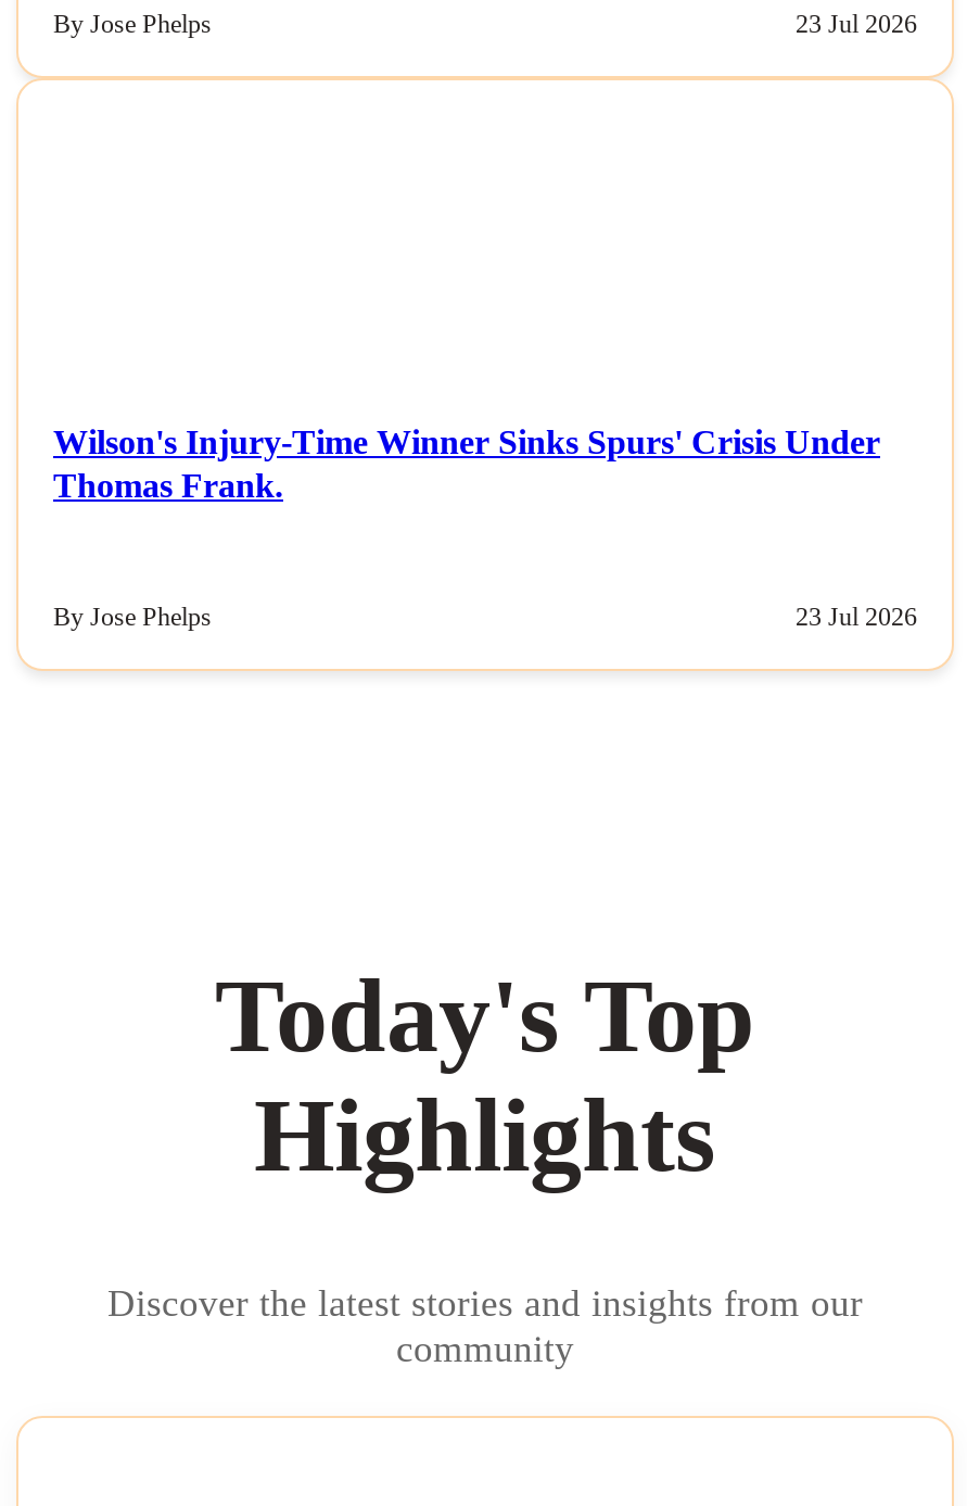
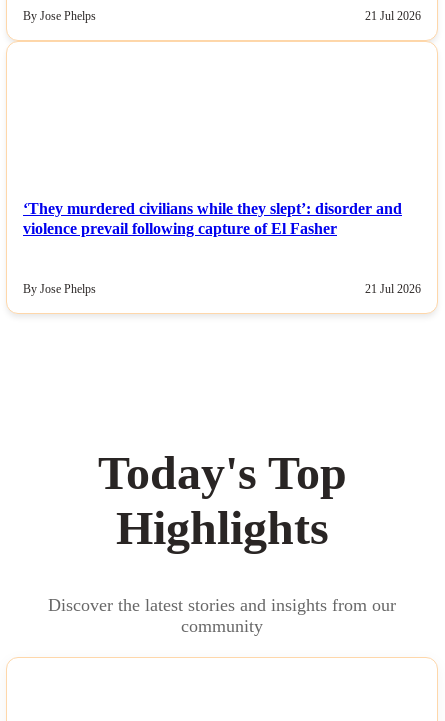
- 23 Jul 2026
+ 21 Jul 2026

- Wilson's Injury-Time Winner Sinks Spurs' Crisis Under
- Thomas Frank.
+ ‘They murdered civilians while they slept’: disorder and
+ violence prevail following capture of El Fasher

- 23 Jul 2026
+ 21 Jul 2026
